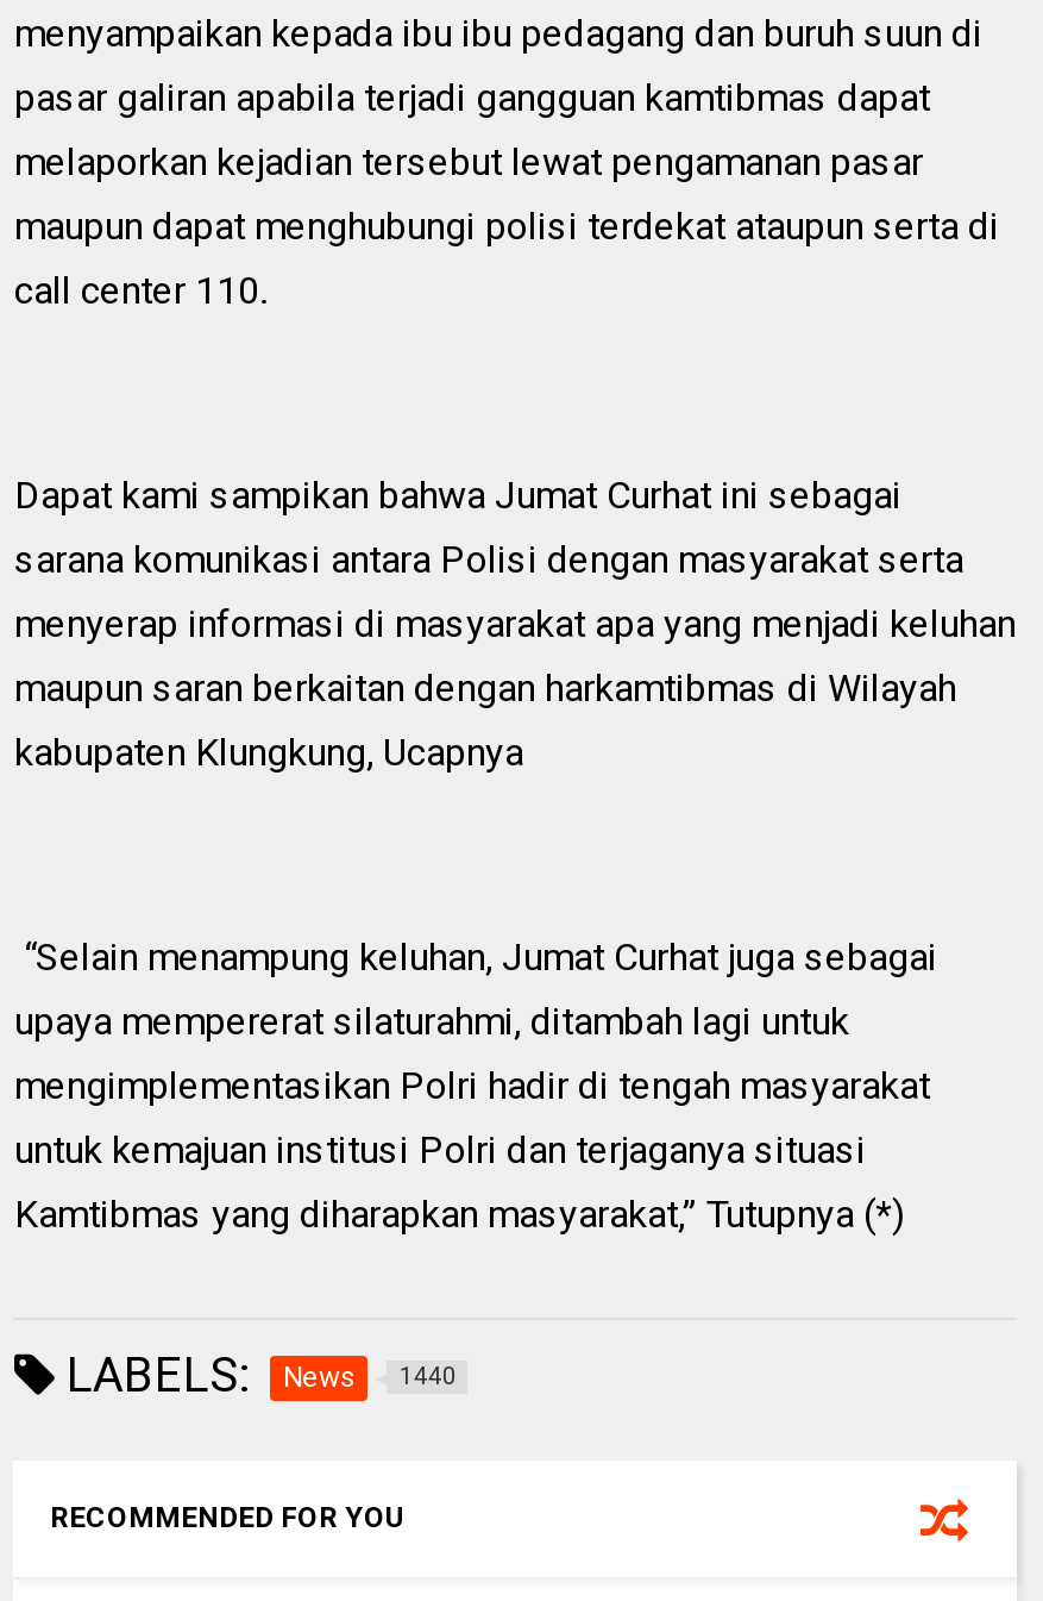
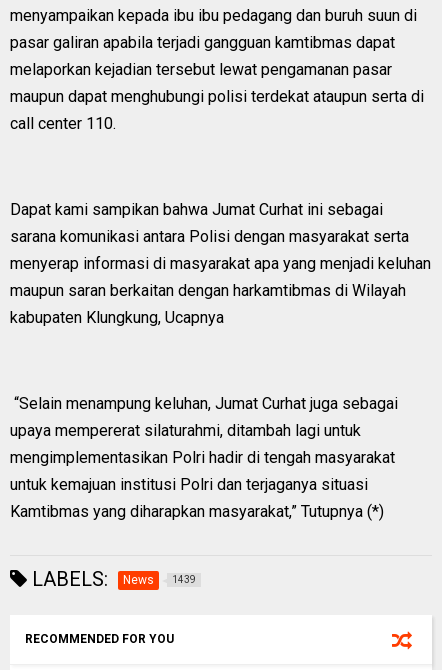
- LABELS: News 1440
+ LABELS: News 1439
